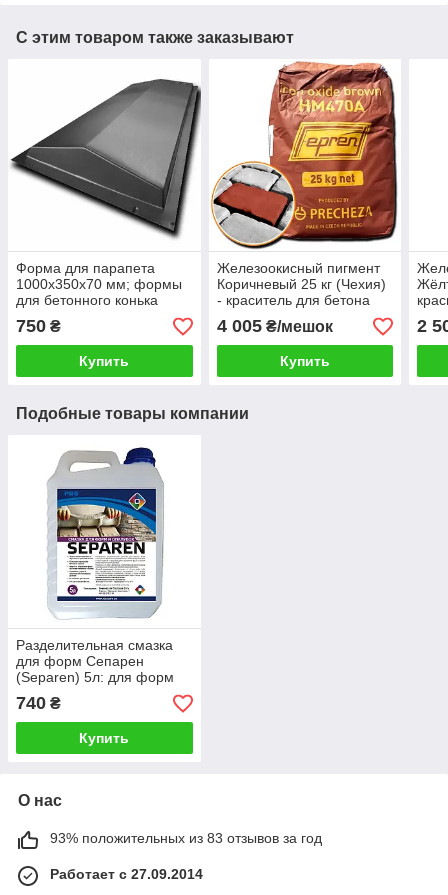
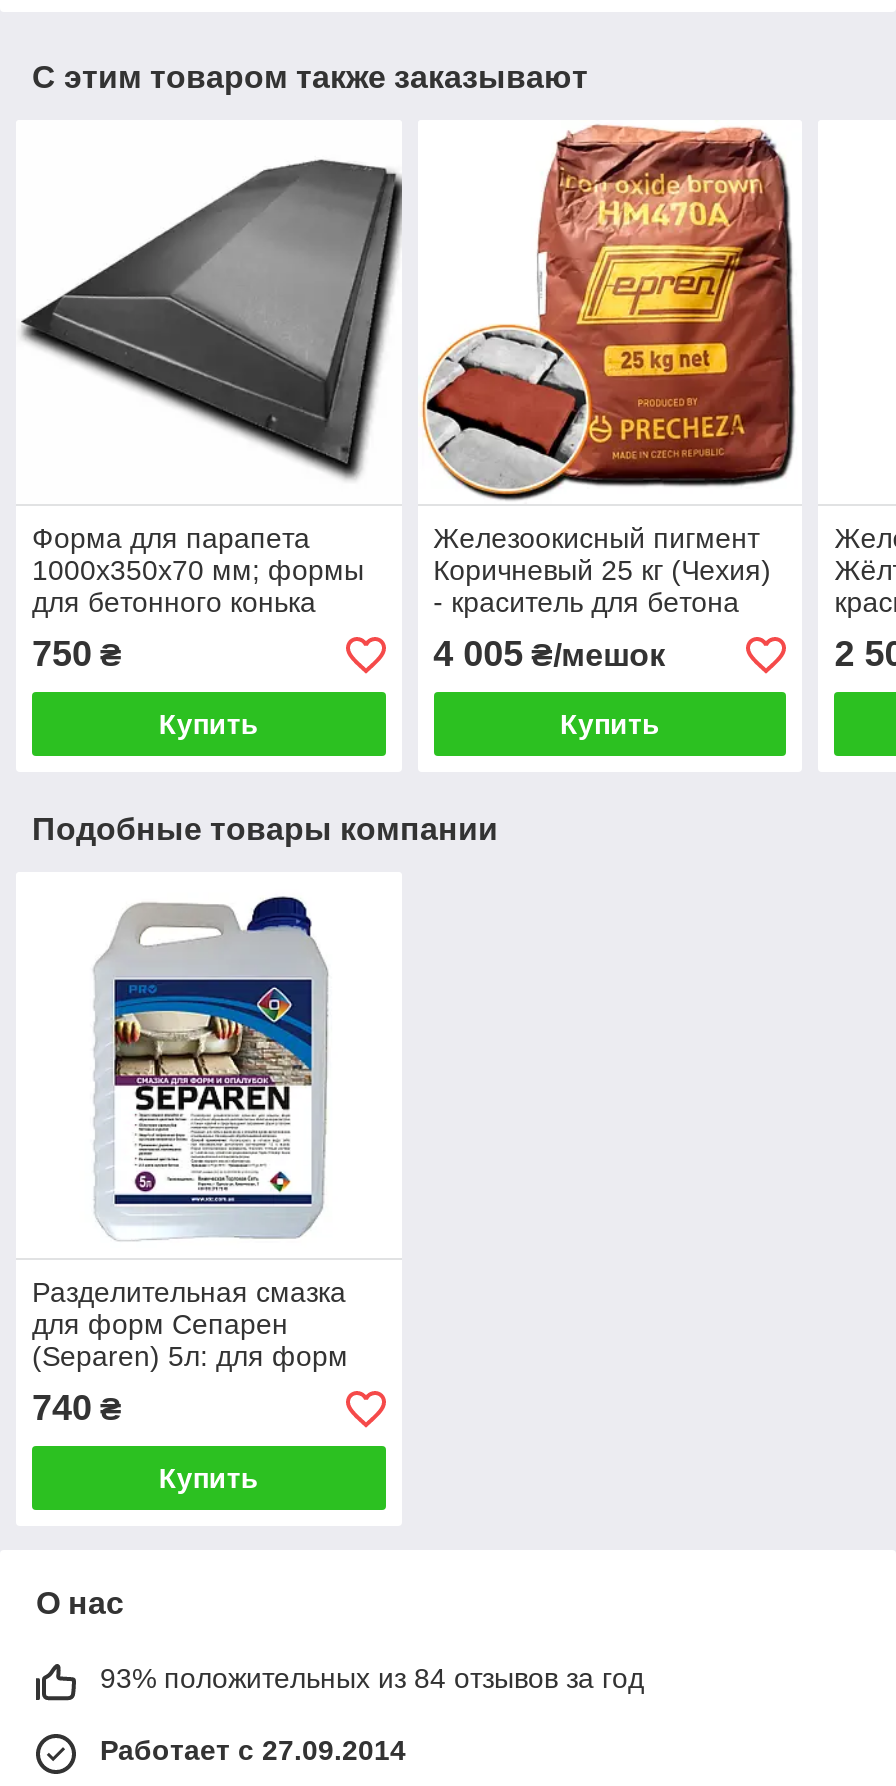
- 93% положительных из 83 отзывов за год
+ 93% положительных из 84 отзывов за год
